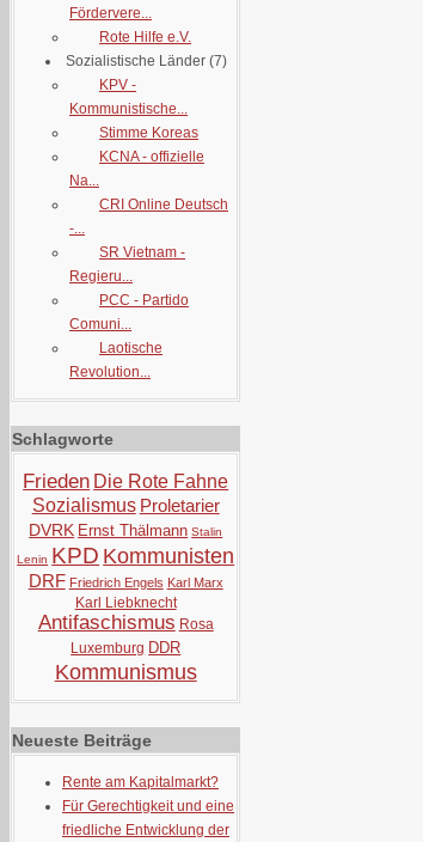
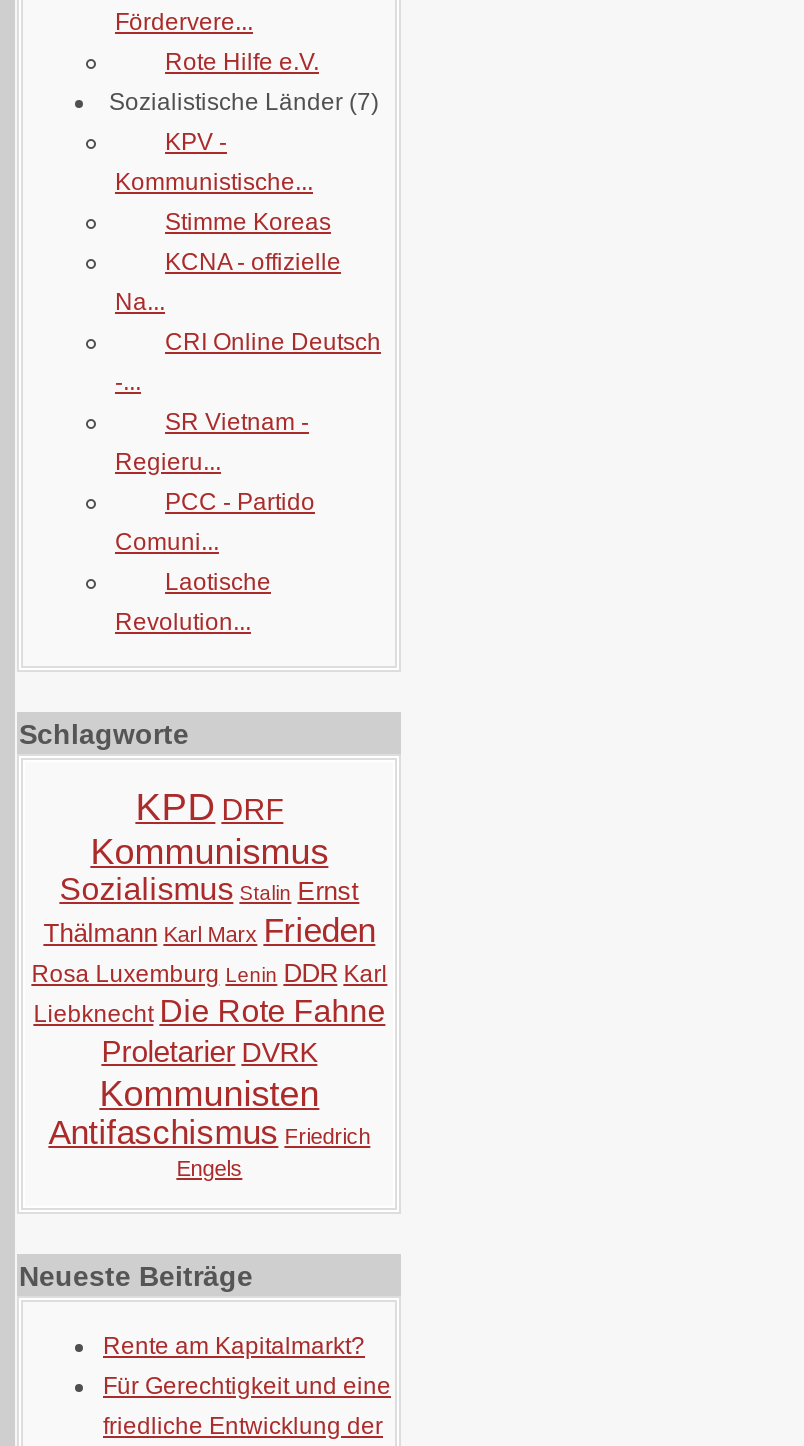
- Frieden Die Rote Fahne
- Sozialismus Proletarier
- DVRK Ernst Thälmann Stalin
- Lenin KPD Kommunisten
- DRF Friedrich Engels Karl Marx
- Karl Liebknecht
- Antifaschismus Rosa
- Luxemburg DDR
+ KPD DRF

moved up: Kommunismus

+ Sozialismus Stalin Ernst
+ Thälmann Karl Marx Frieden
+ Rosa Luxemburg Lenin DDR Karl
+ Liebknecht Die Rote Fahne
+ Proletarier DVRK
+ Kommunisten
+ Antifaschismus Friedrich
+ Engels
